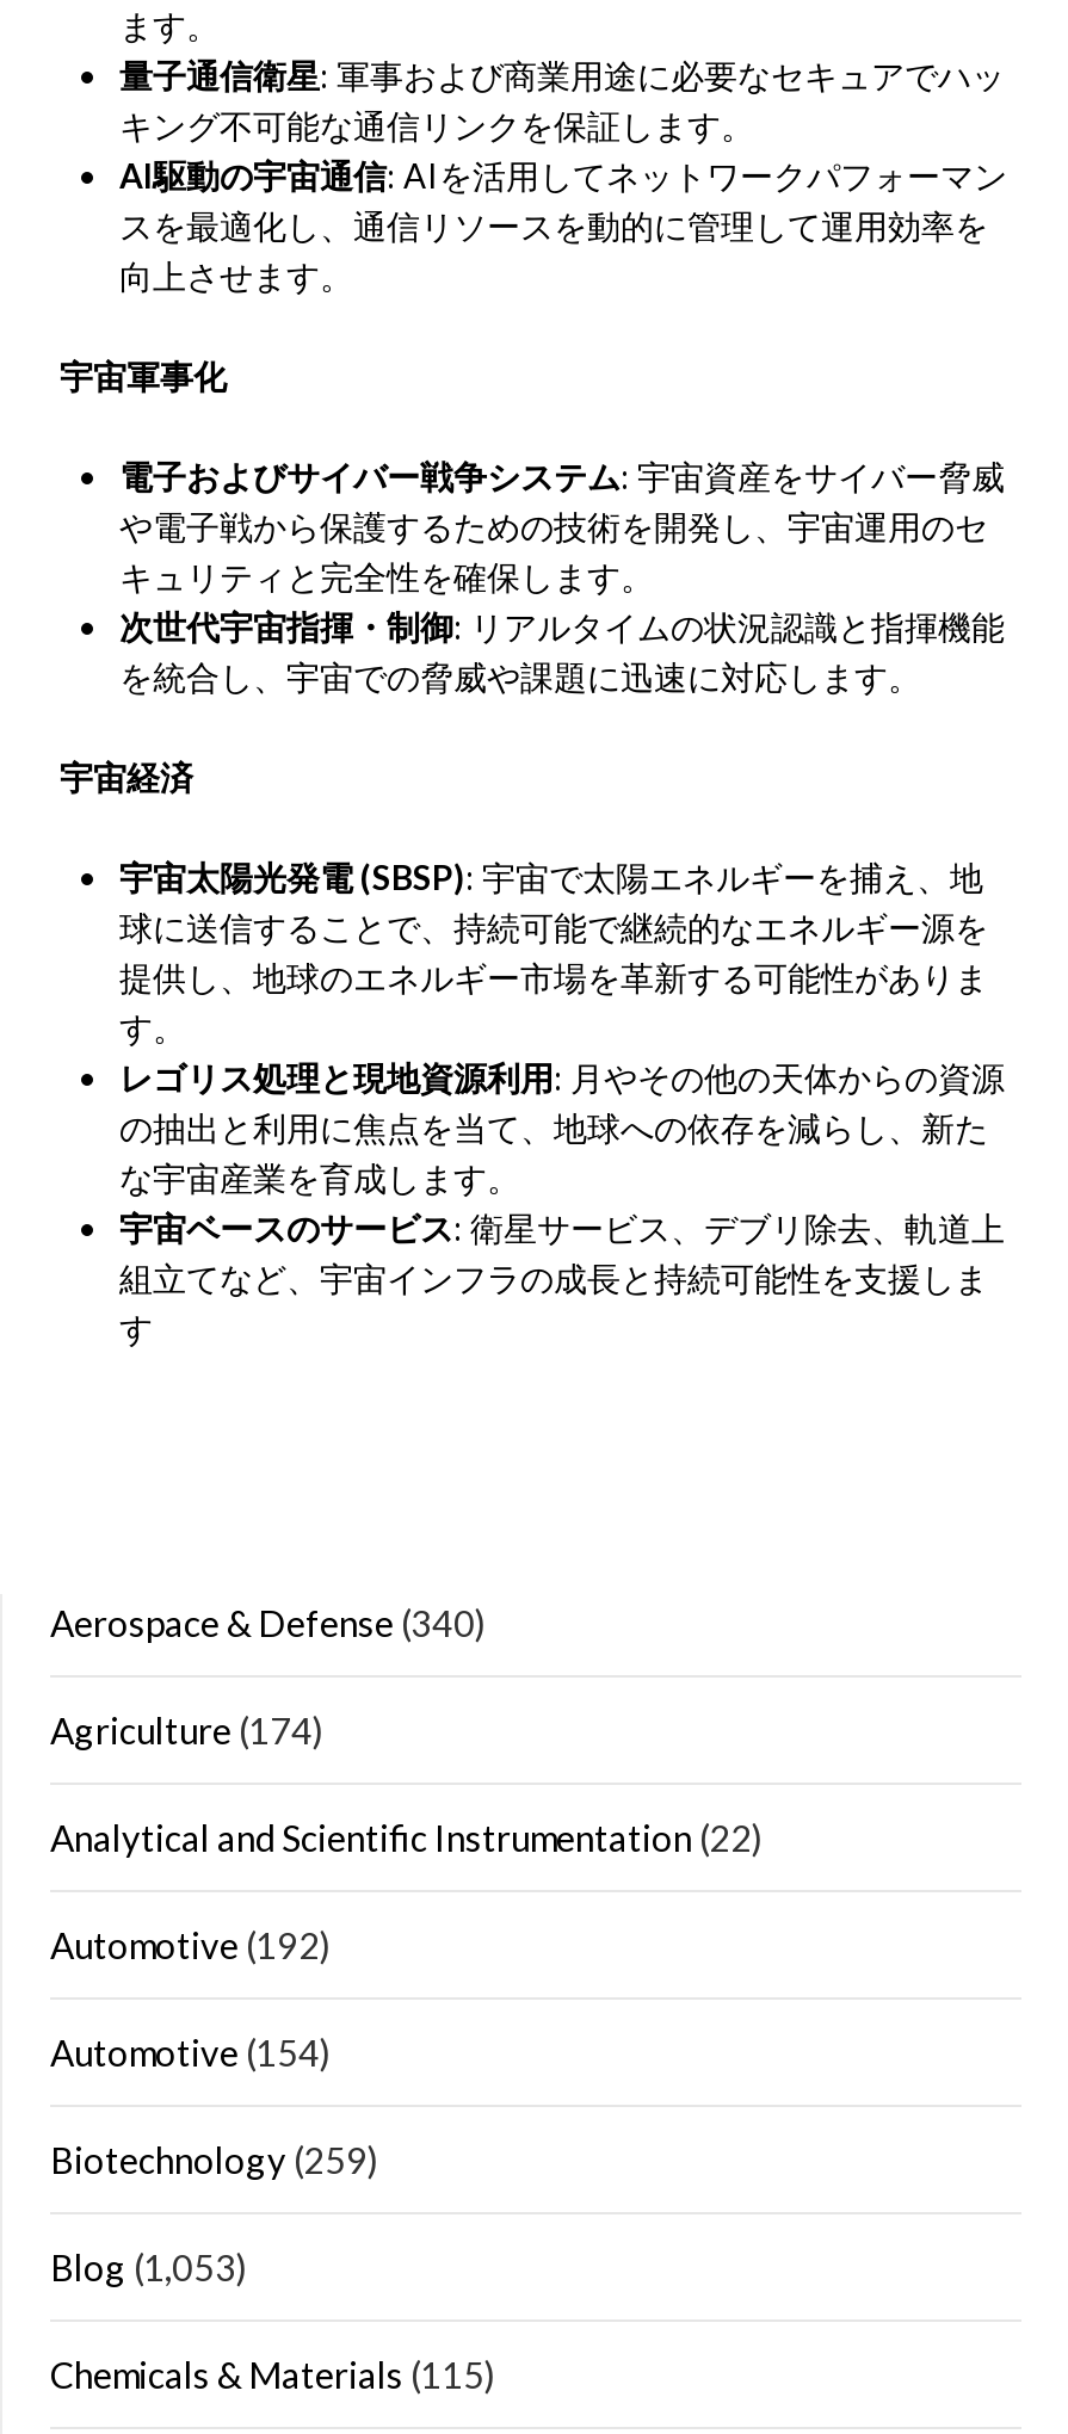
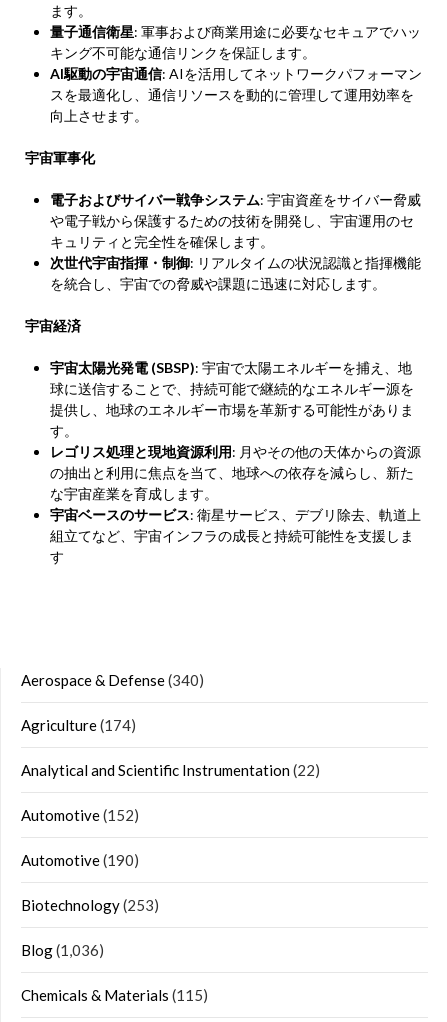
- Automotive (192)
+ Automotive (152)

- Automotive (154)
+ Automotive (190)

- Biotechnology (259)
+ Biotechnology (253)

- Blog (1,053)
+ Blog (1,036)
